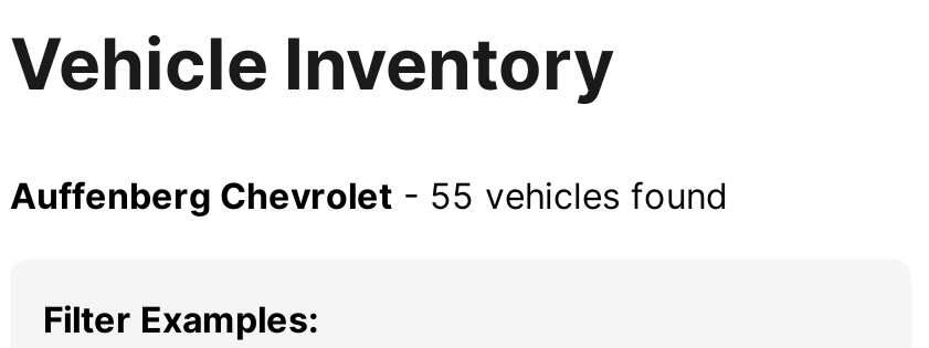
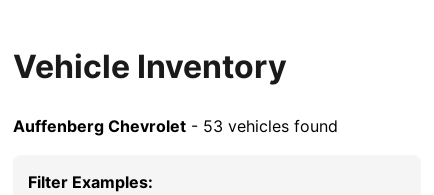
- Auffenberg Chevrolet - 55 vehicles found
+ Auffenberg Chevrolet - 53 vehicles found
